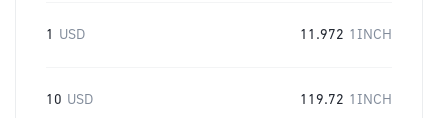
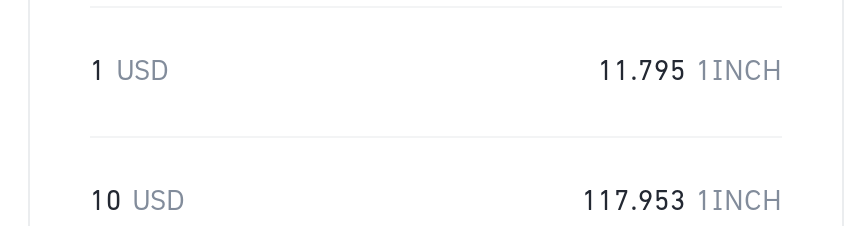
- 11.972 1INCH
+ 11.795 1INCH

- 119.72 1INCH
+ 117.953 1INCH
